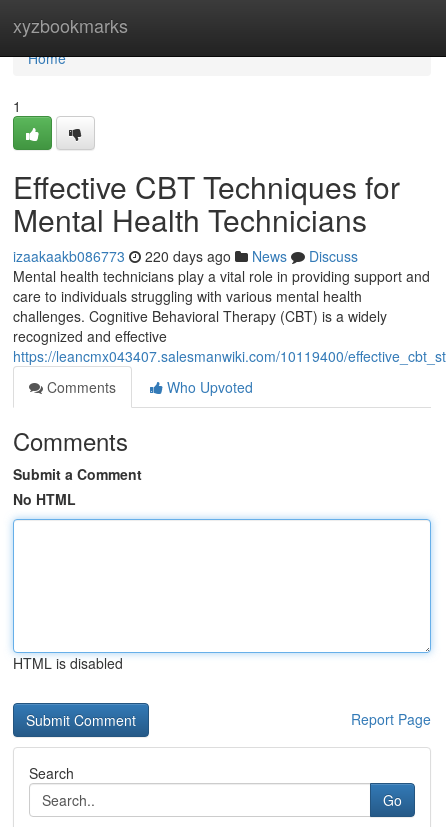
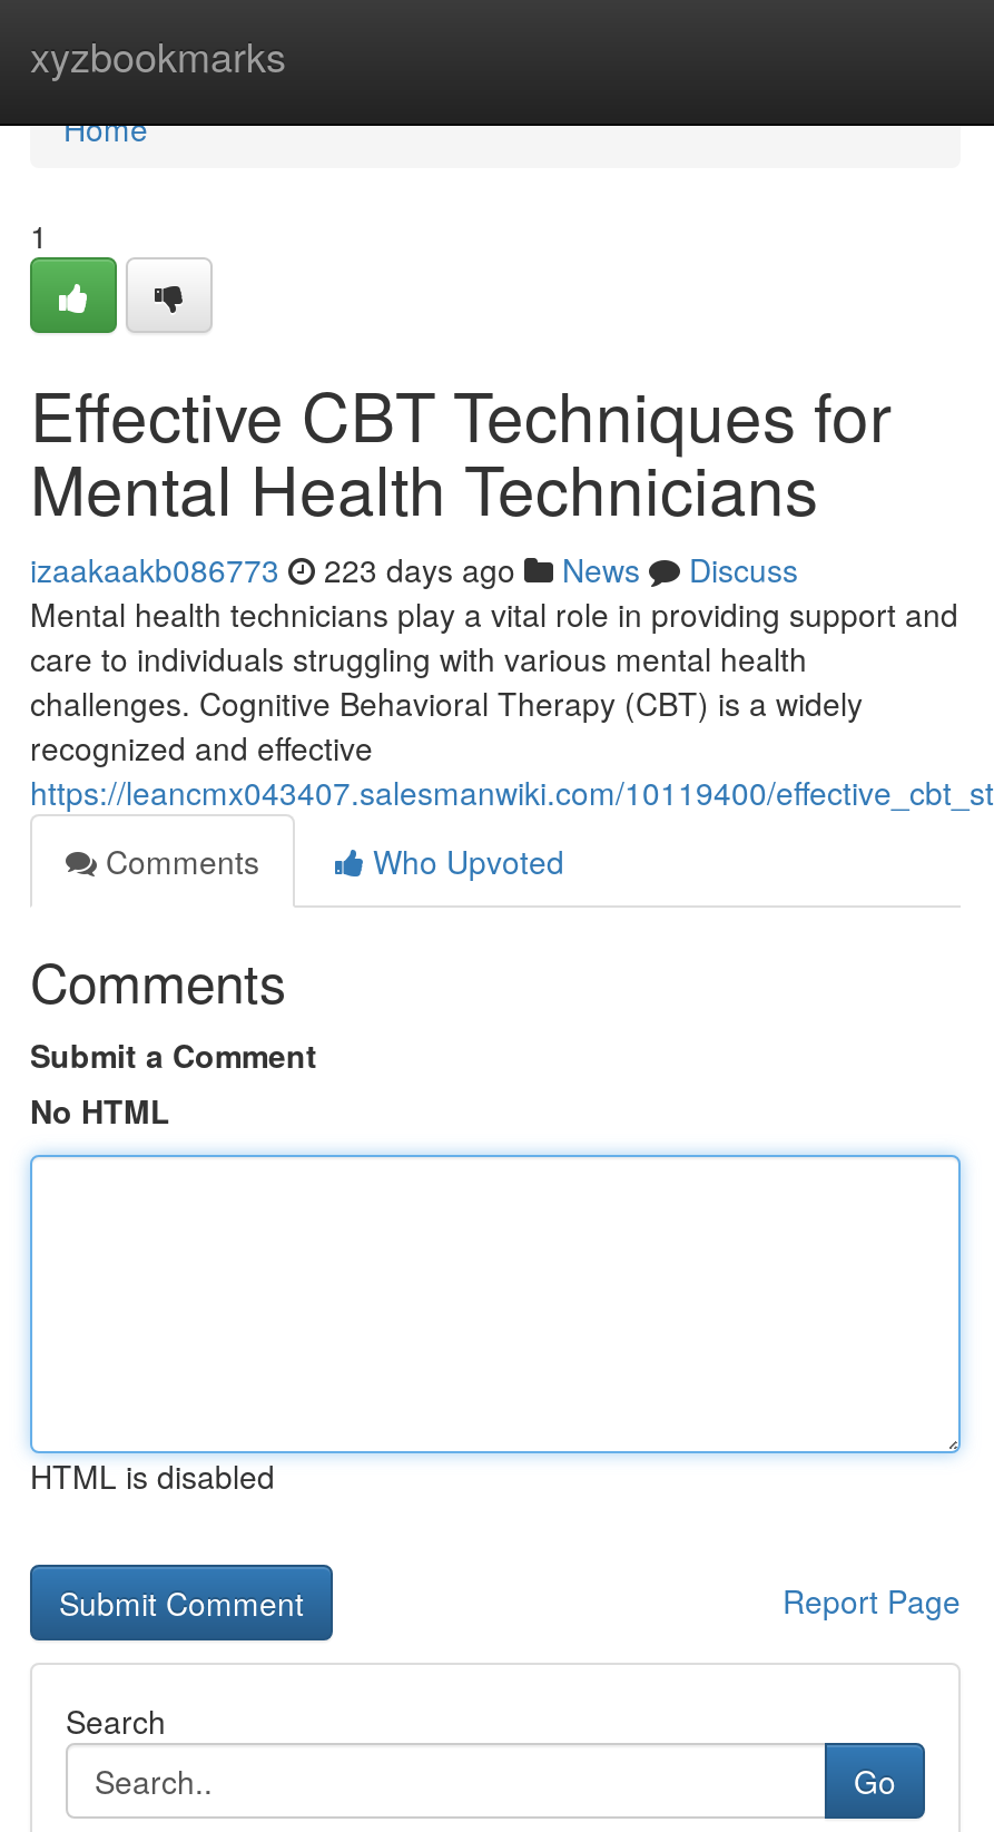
- izaakaakb086773 220 days ago News Discuss
+ izaakaakb086773 223 days ago News Discuss
